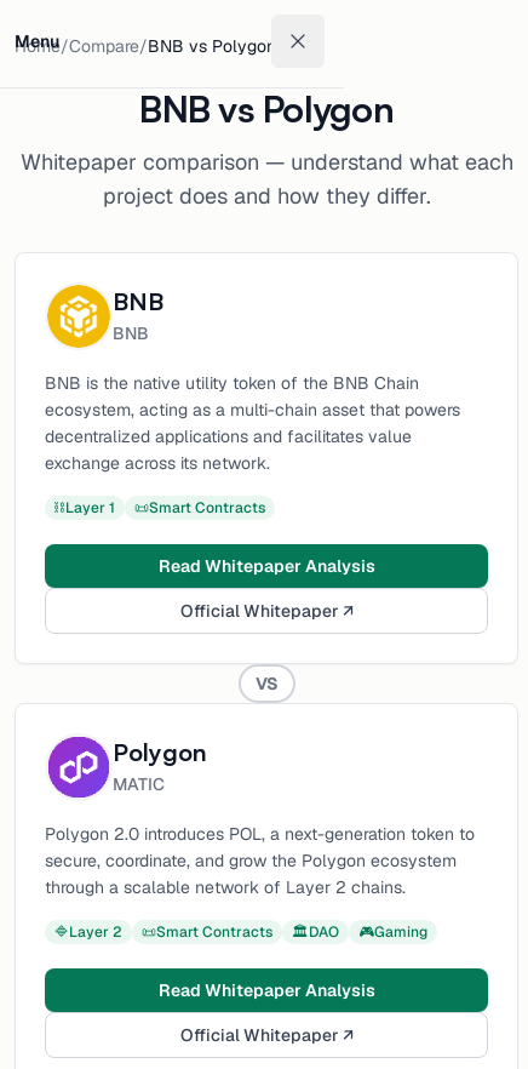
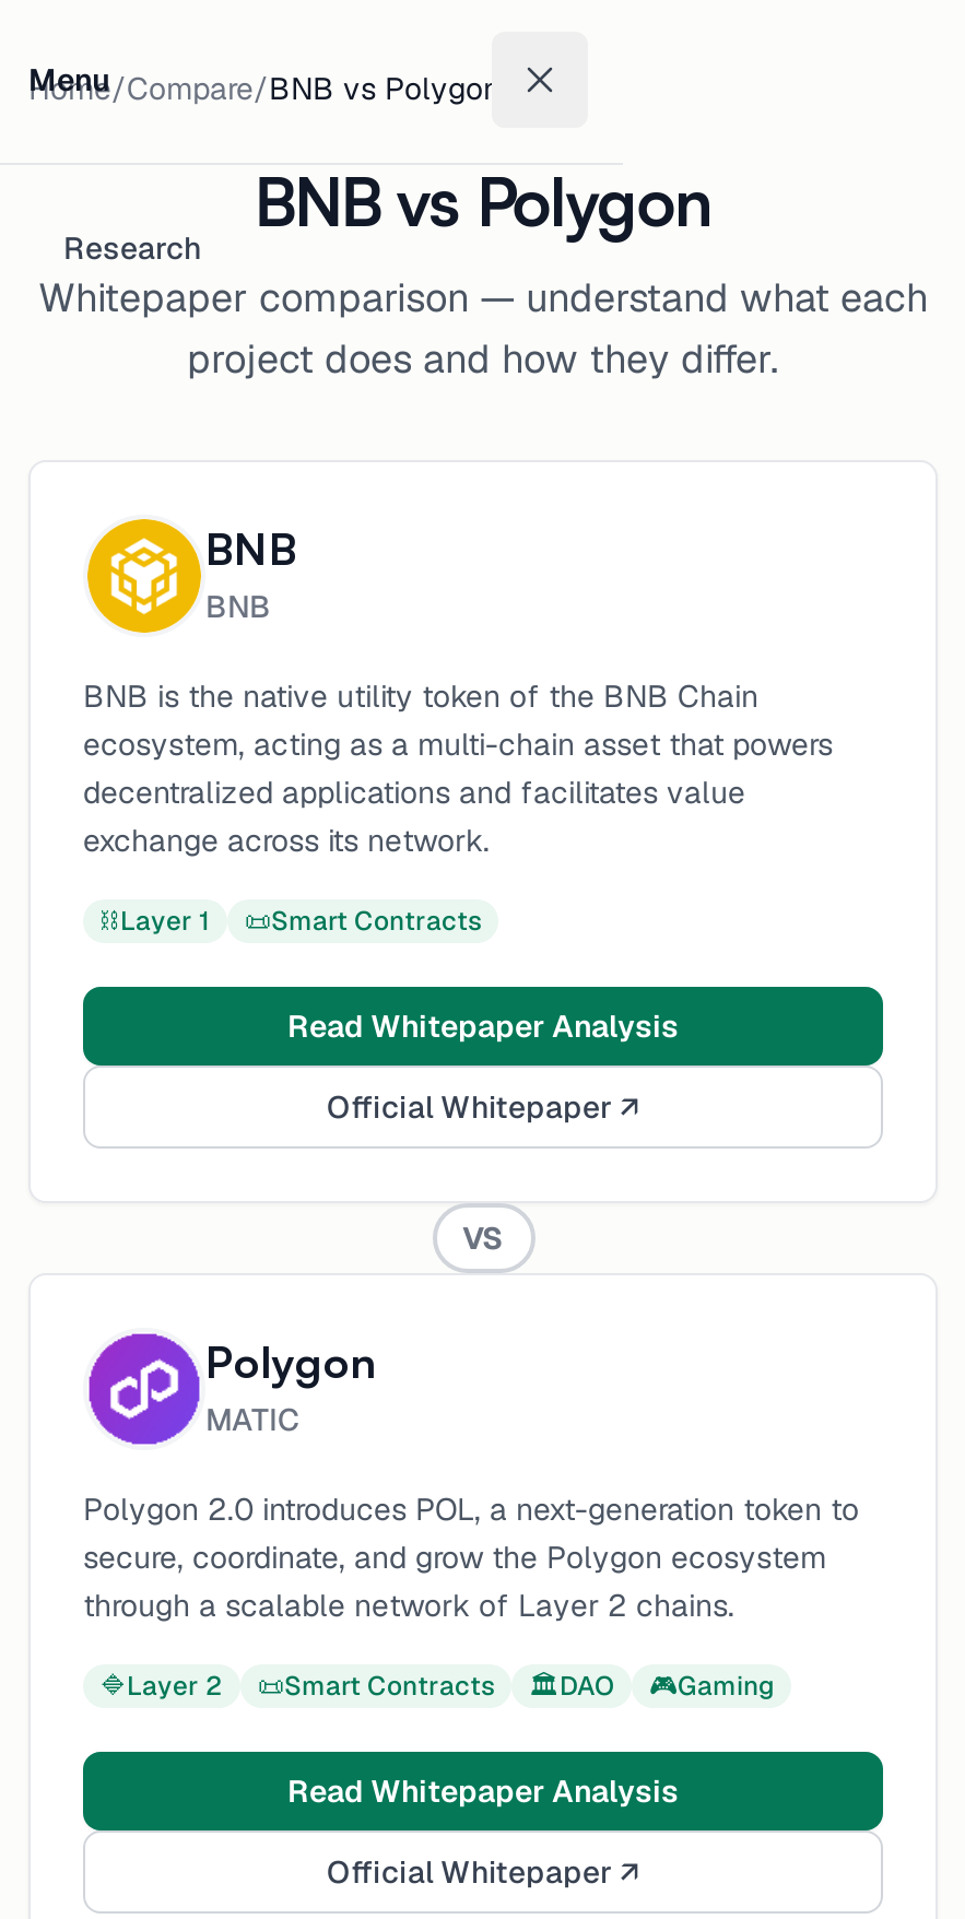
+ Research
